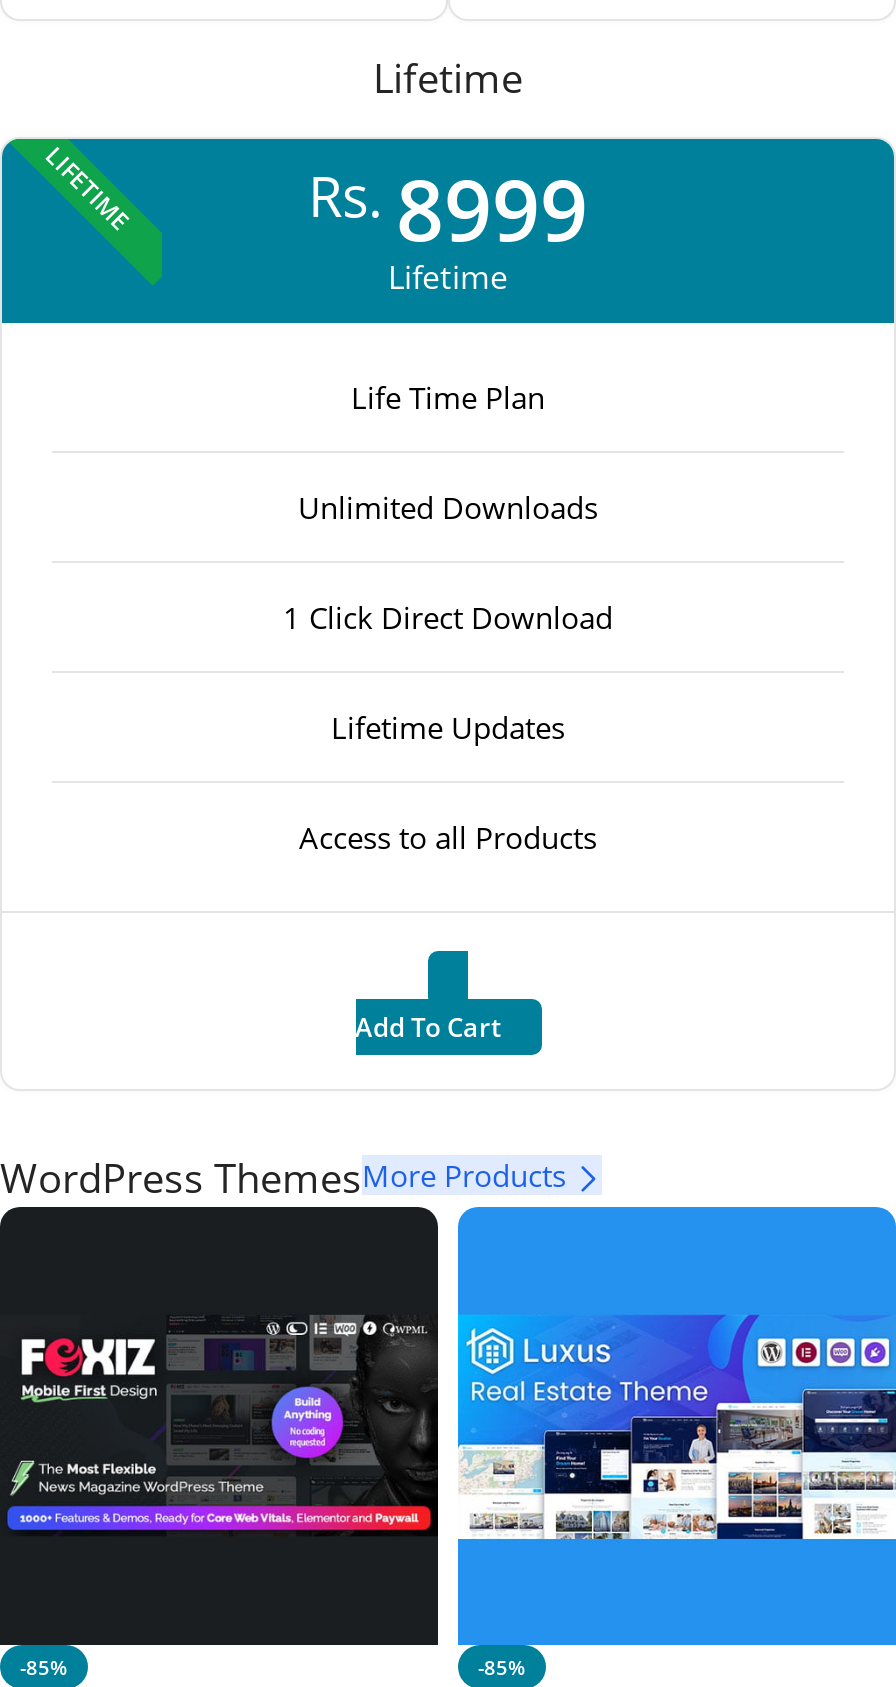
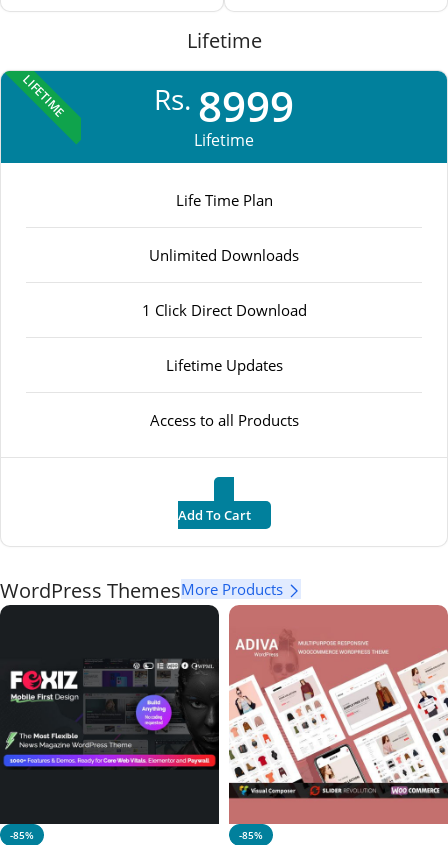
- [image]
+ [image]
